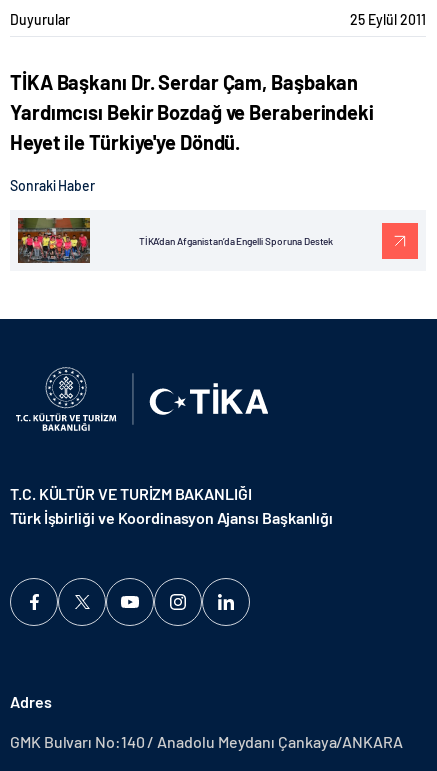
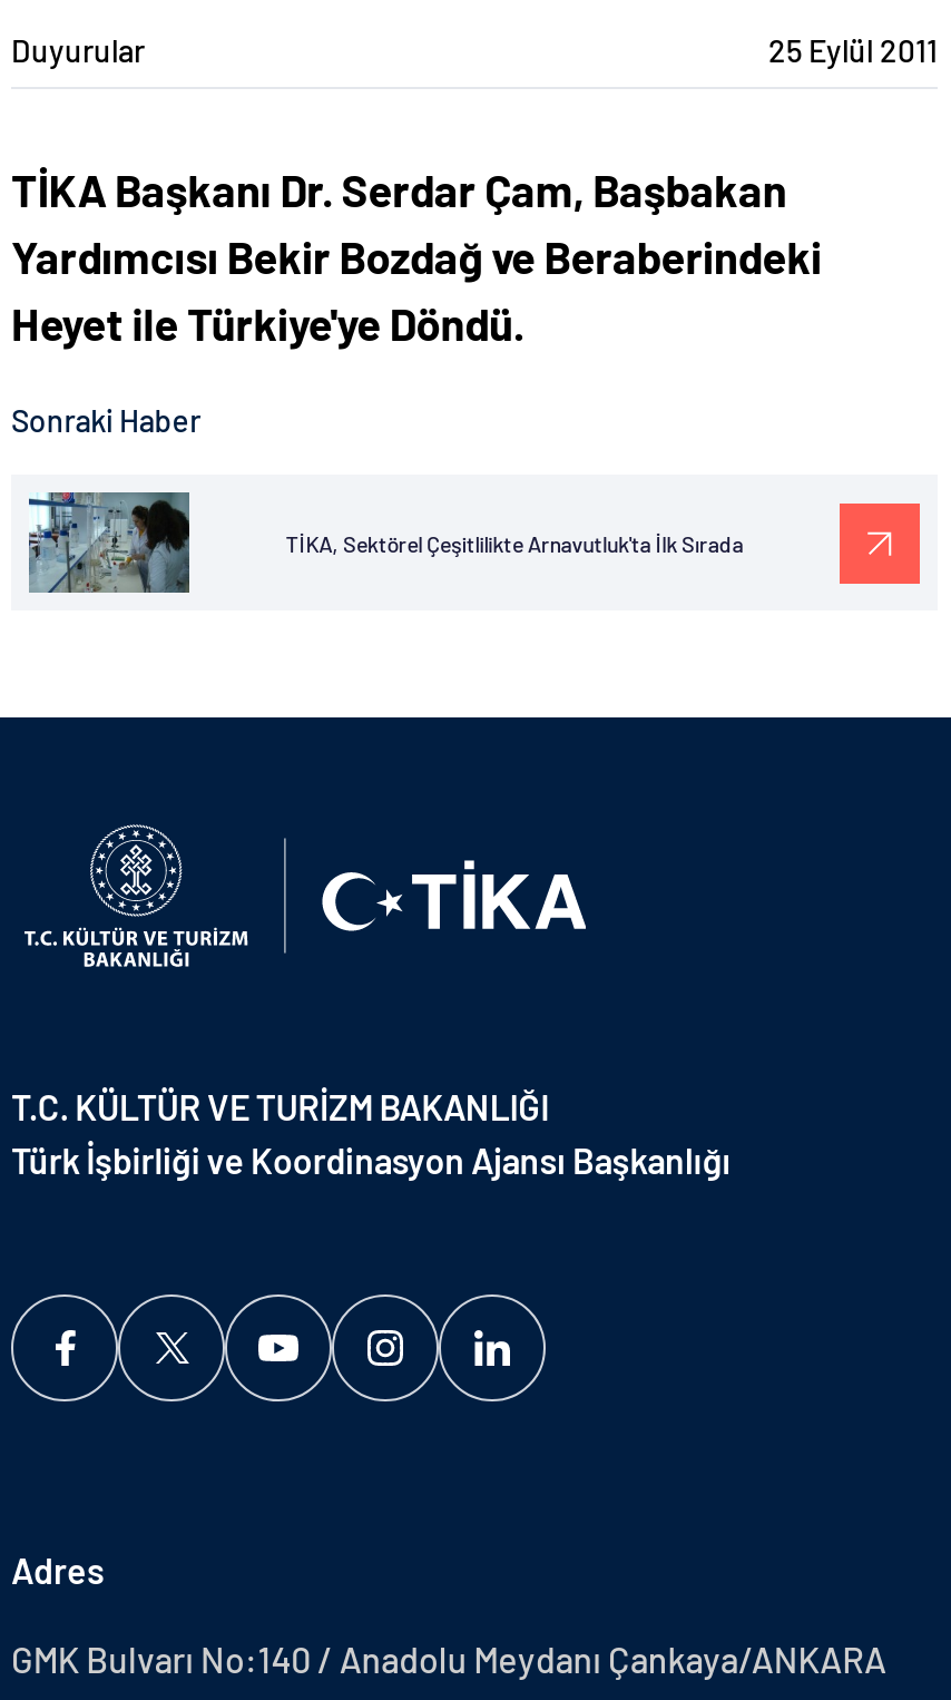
- [image]
+ [image]

- TİKA’dan Afganistan’da Engelli Sporuna Destek
+ TİKA, Sektörel Çeşitlilikte Arnavutluk'ta İlk Sırada
